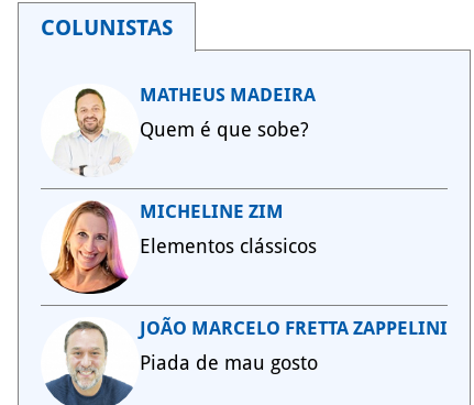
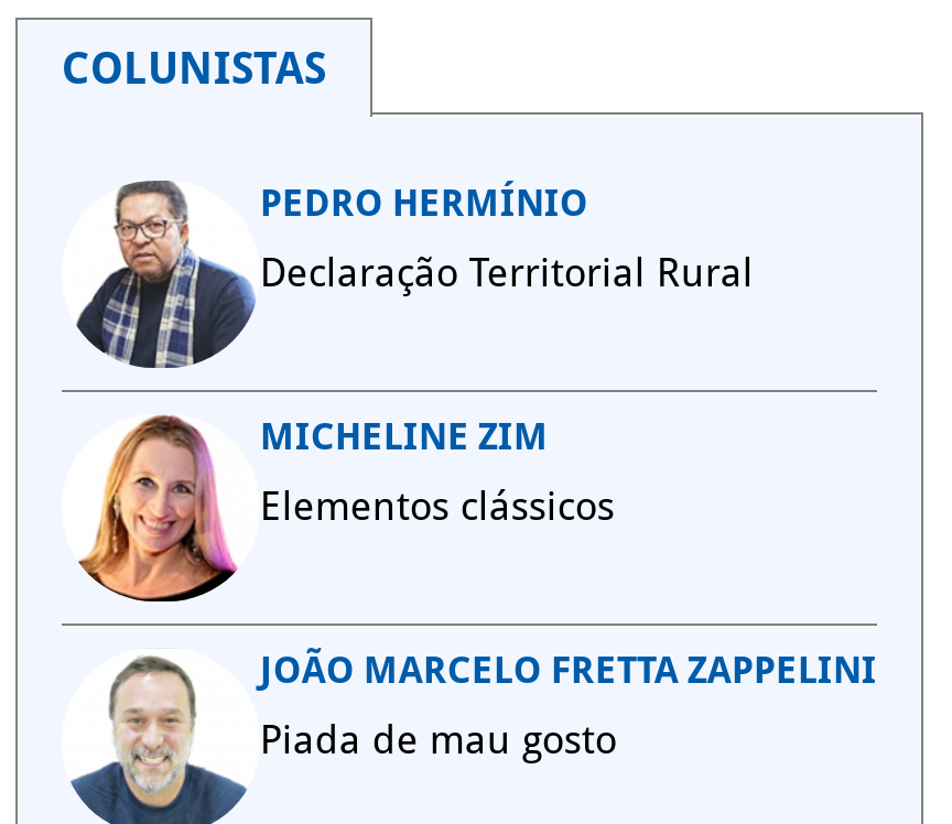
- [image]
- MATHEUS MADEIRA
+ [image]
+ PEDRO HERMÍNIO

- Quem é que sobe?
+ Declaração Territorial Rural
